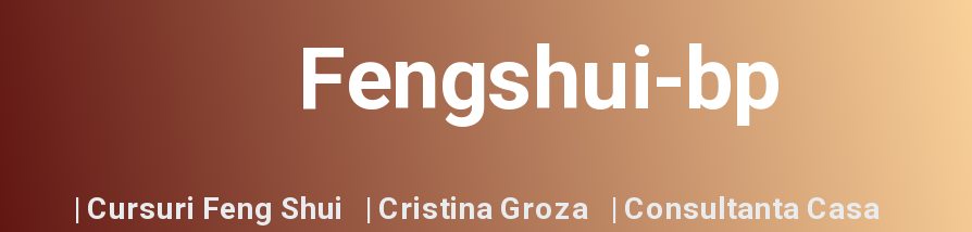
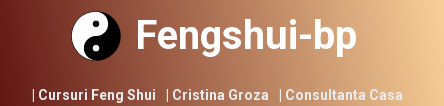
+ [image]
